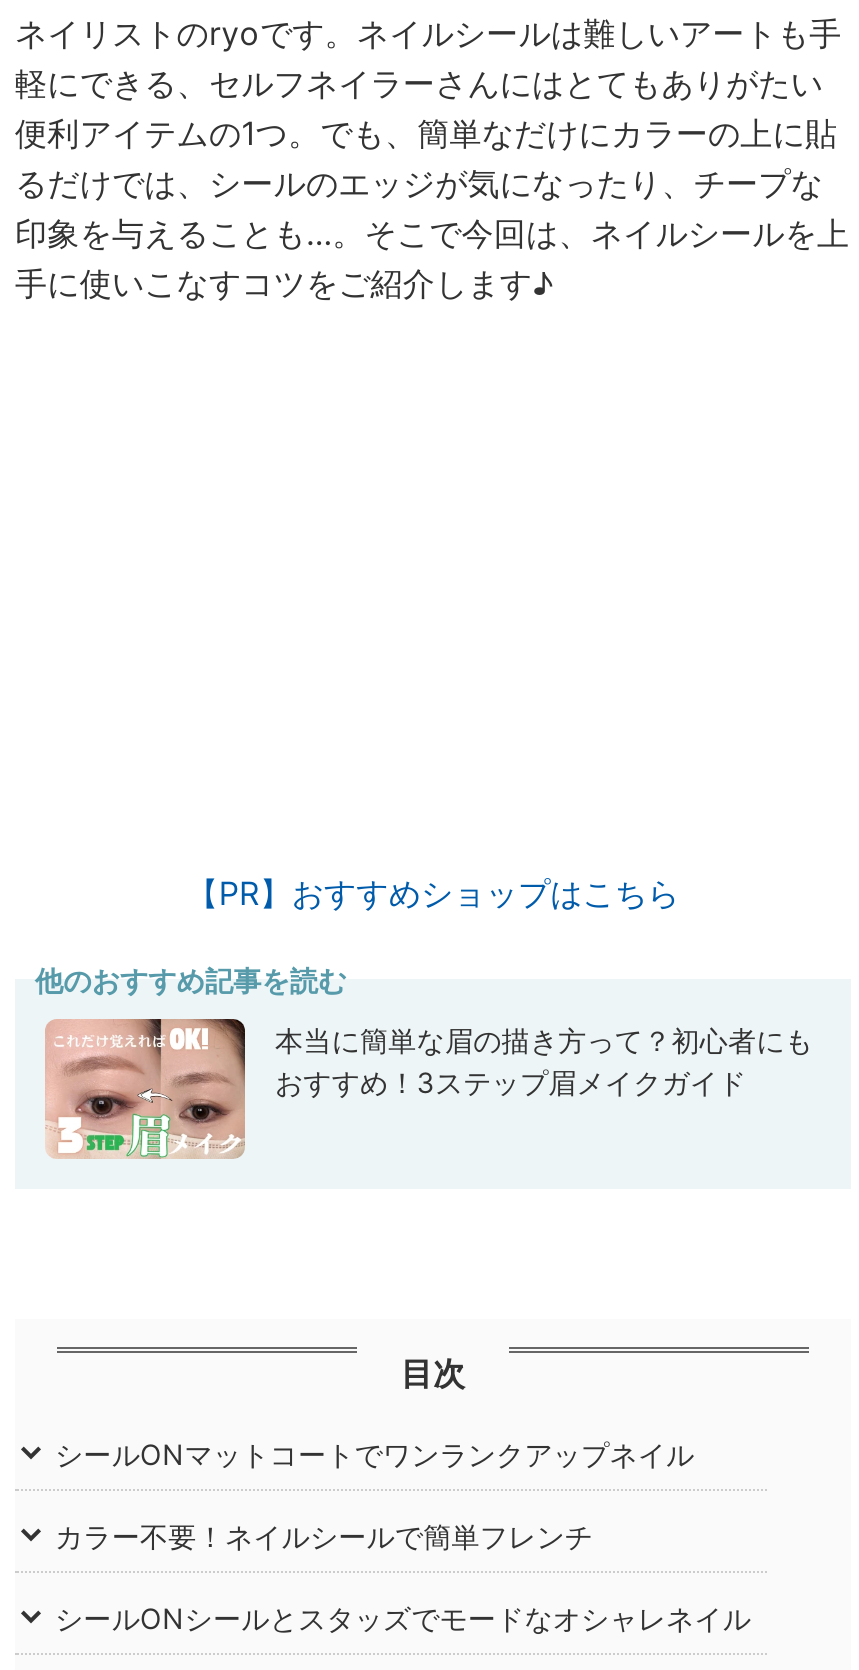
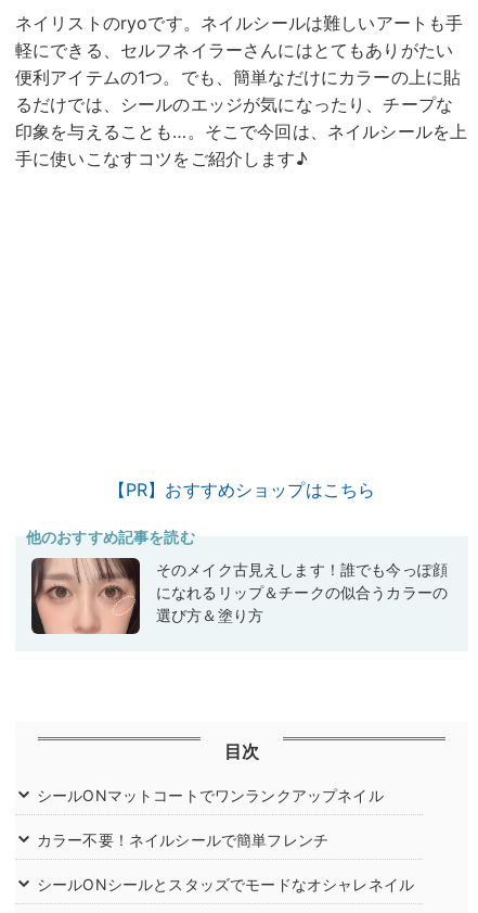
- [image]
- 本当に簡単な眉の描き方って？初心者にも
- おすすめ！3ステップ眉メイクガイド
+ [image]
+ そのメイク古見えします！誰でも今っぽ顔
+ になれるリップ＆チークの似合うカラーの
+ 選び方＆塗り方
